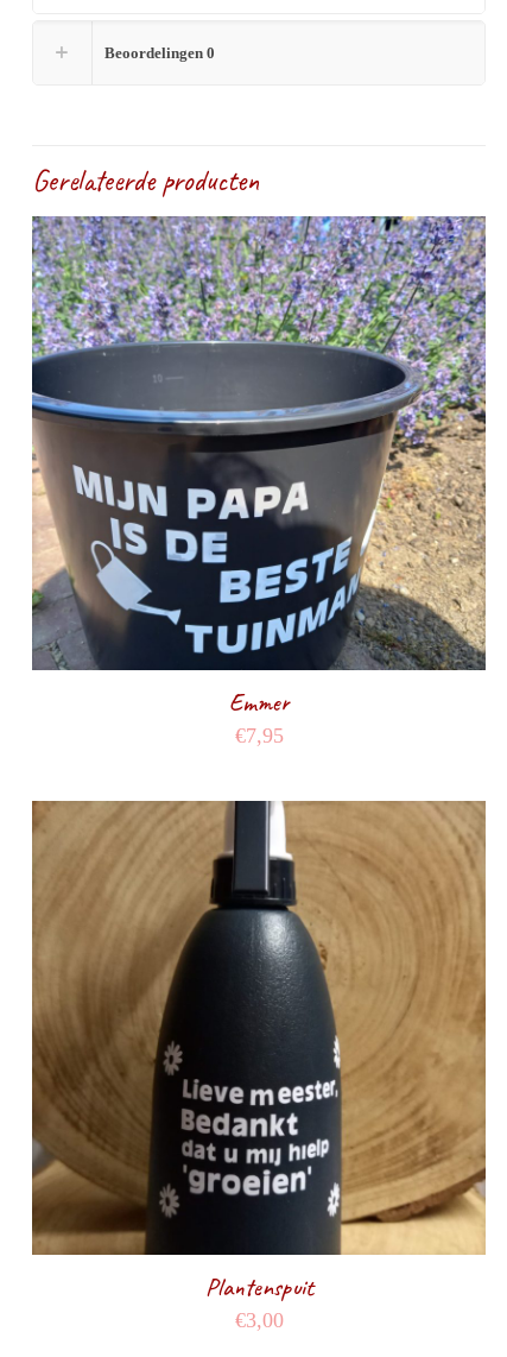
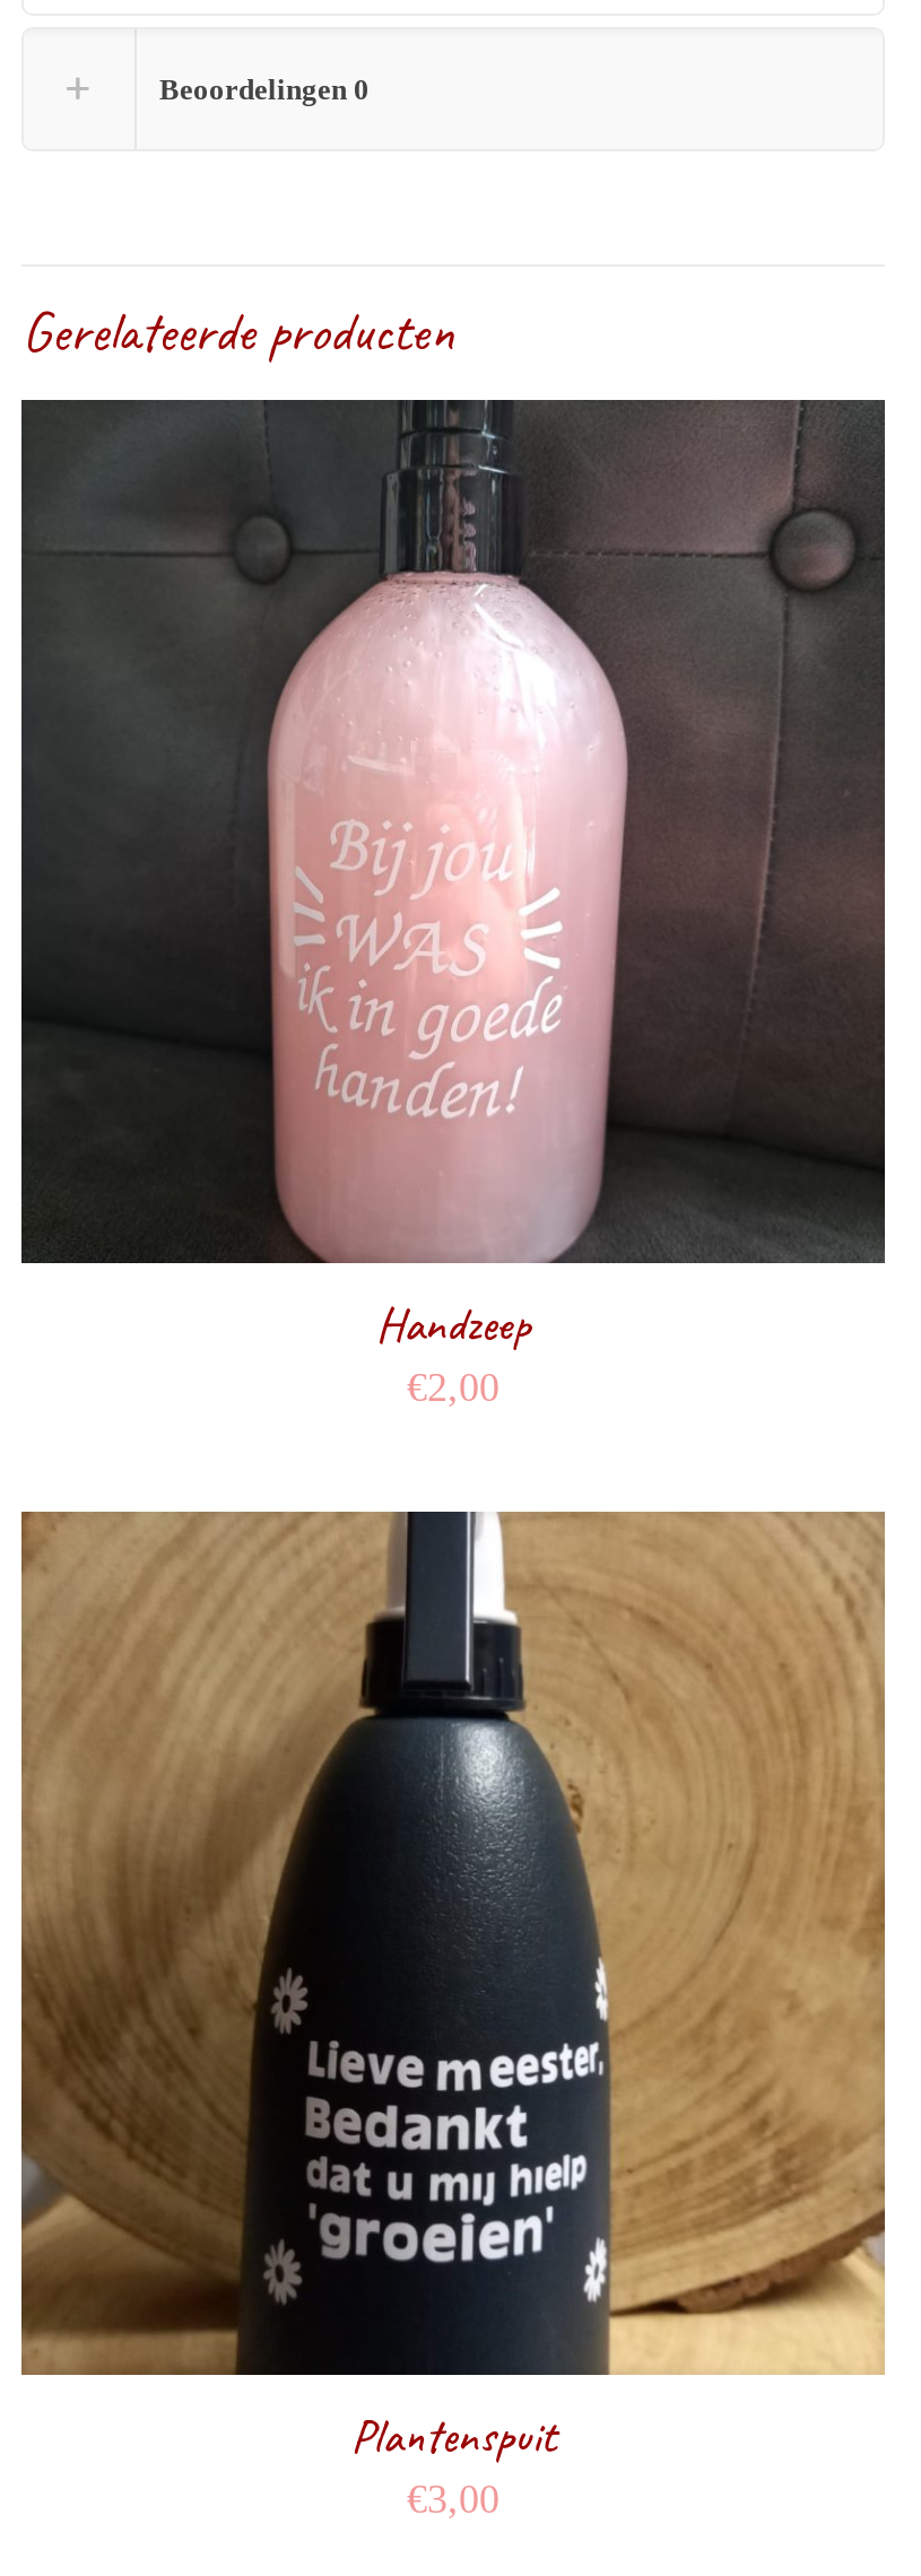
- [image]
- Emmer
- €7,95
+ [image]
+ Handzeep
+ €2,00
